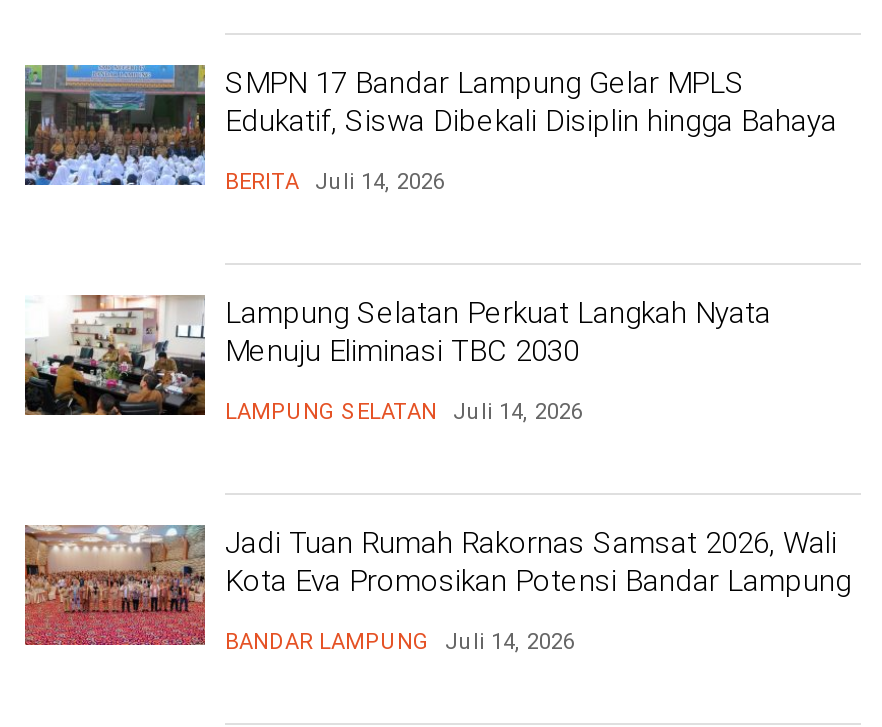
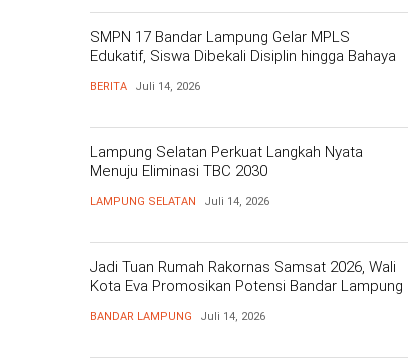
- [image]

- [image]

- [image]
